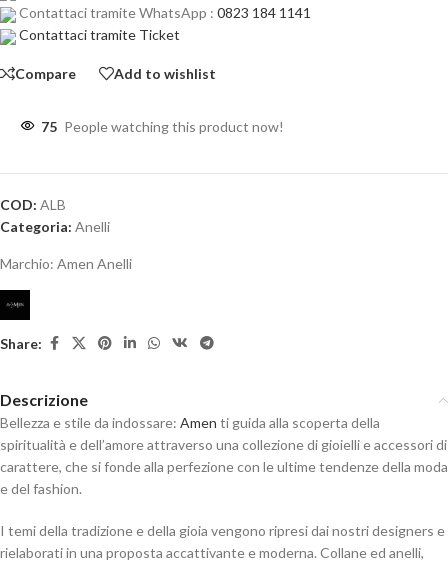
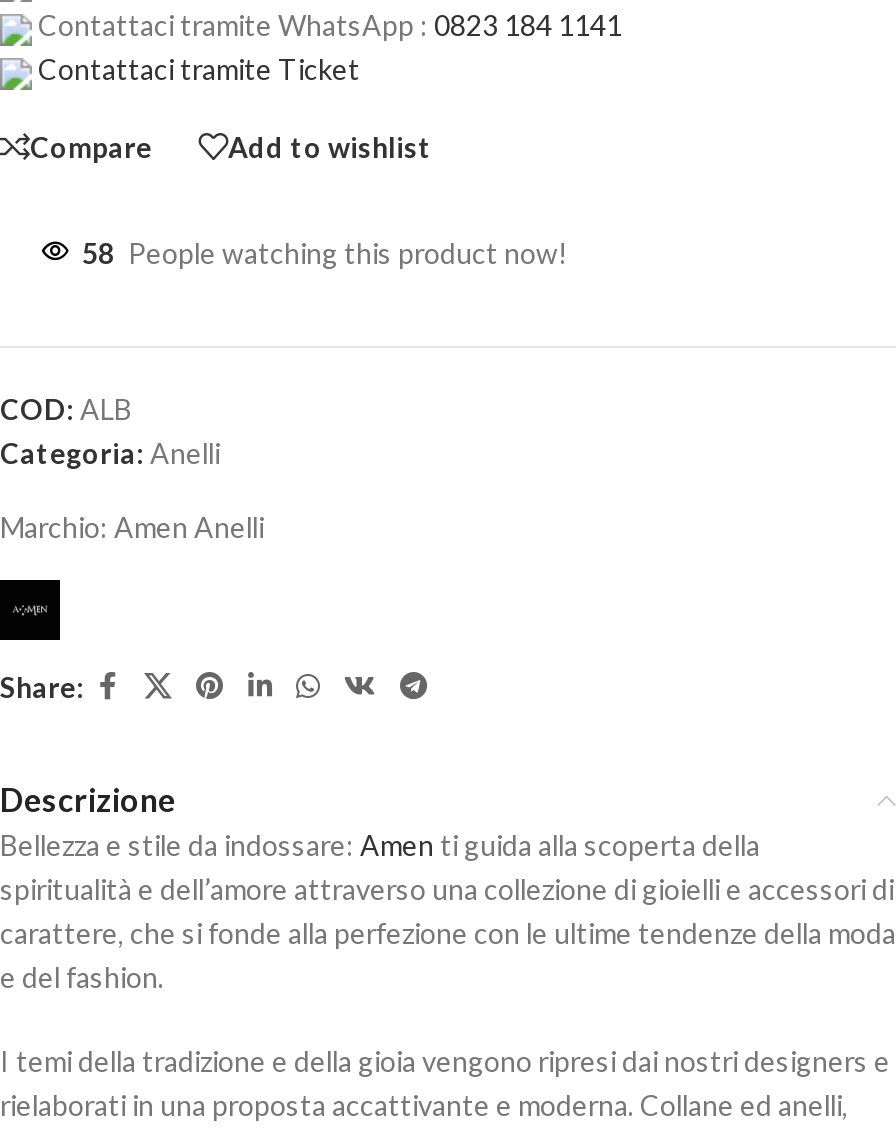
- 75 People watching this product now!
+ 58 People watching this product now!
